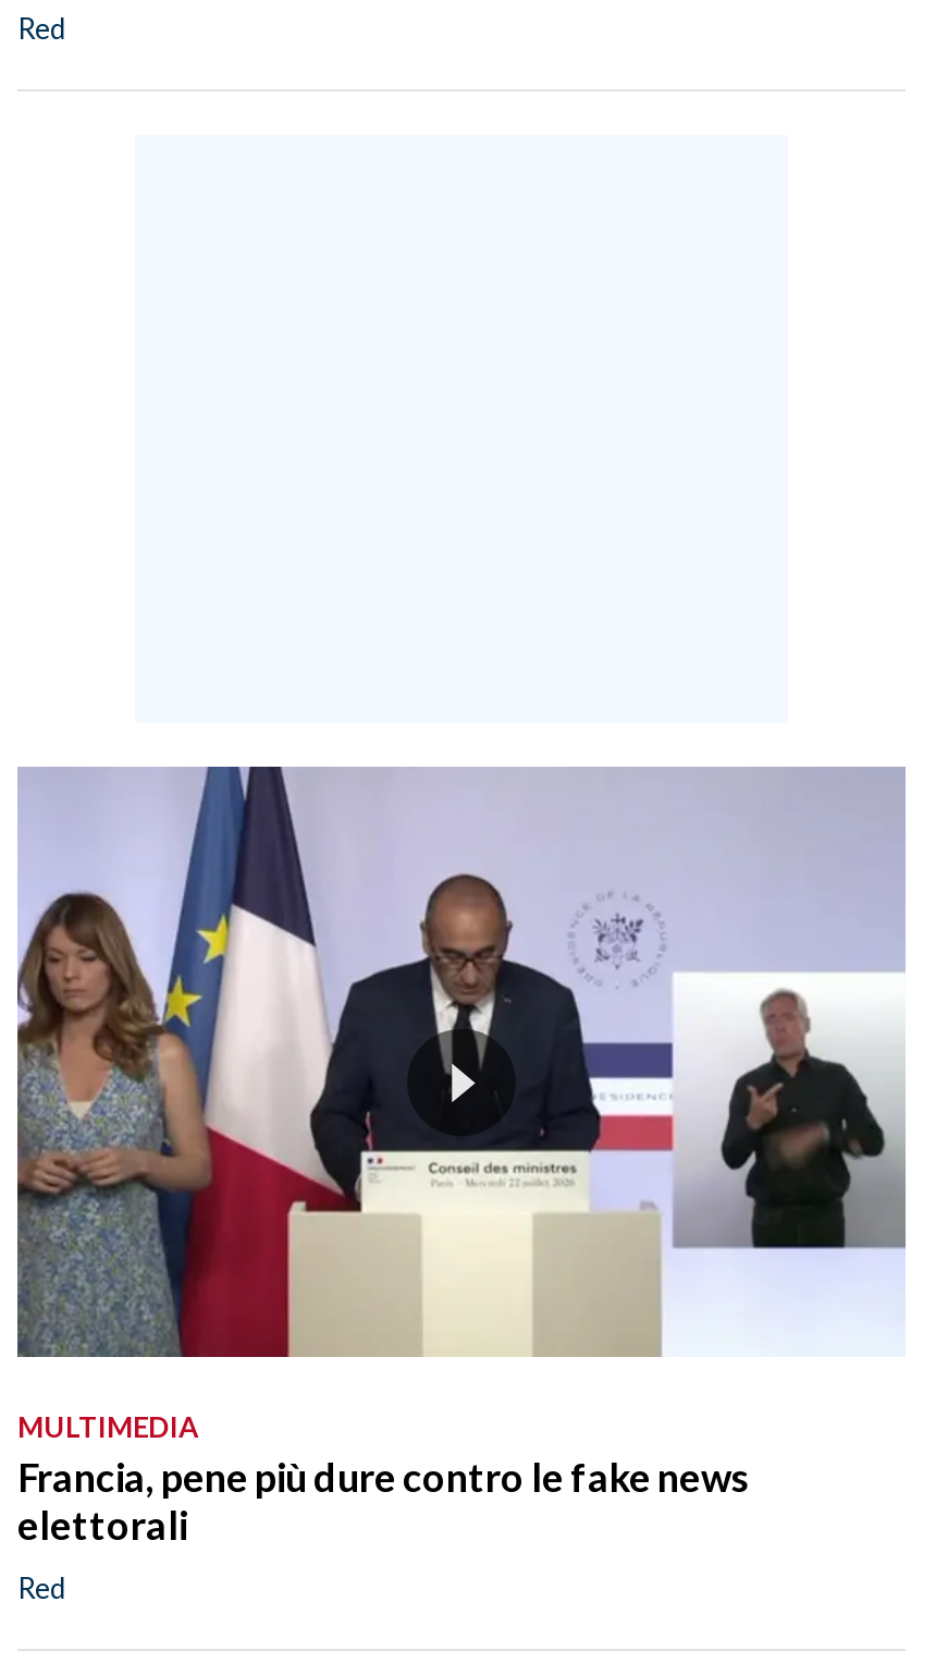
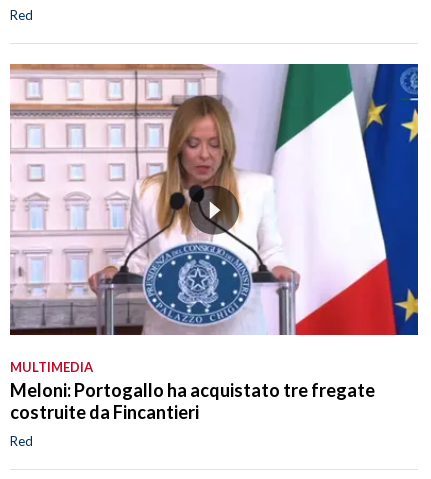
- [image]
+ [image]

- Francia, pene più dure contro le fake news
- elettorali
+ Meloni: Portogallo ha acquistato tre fregate
+ costruite da Fincantieri
